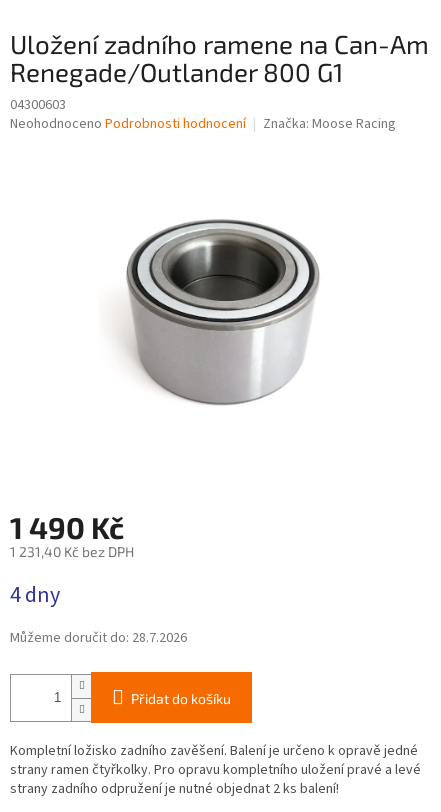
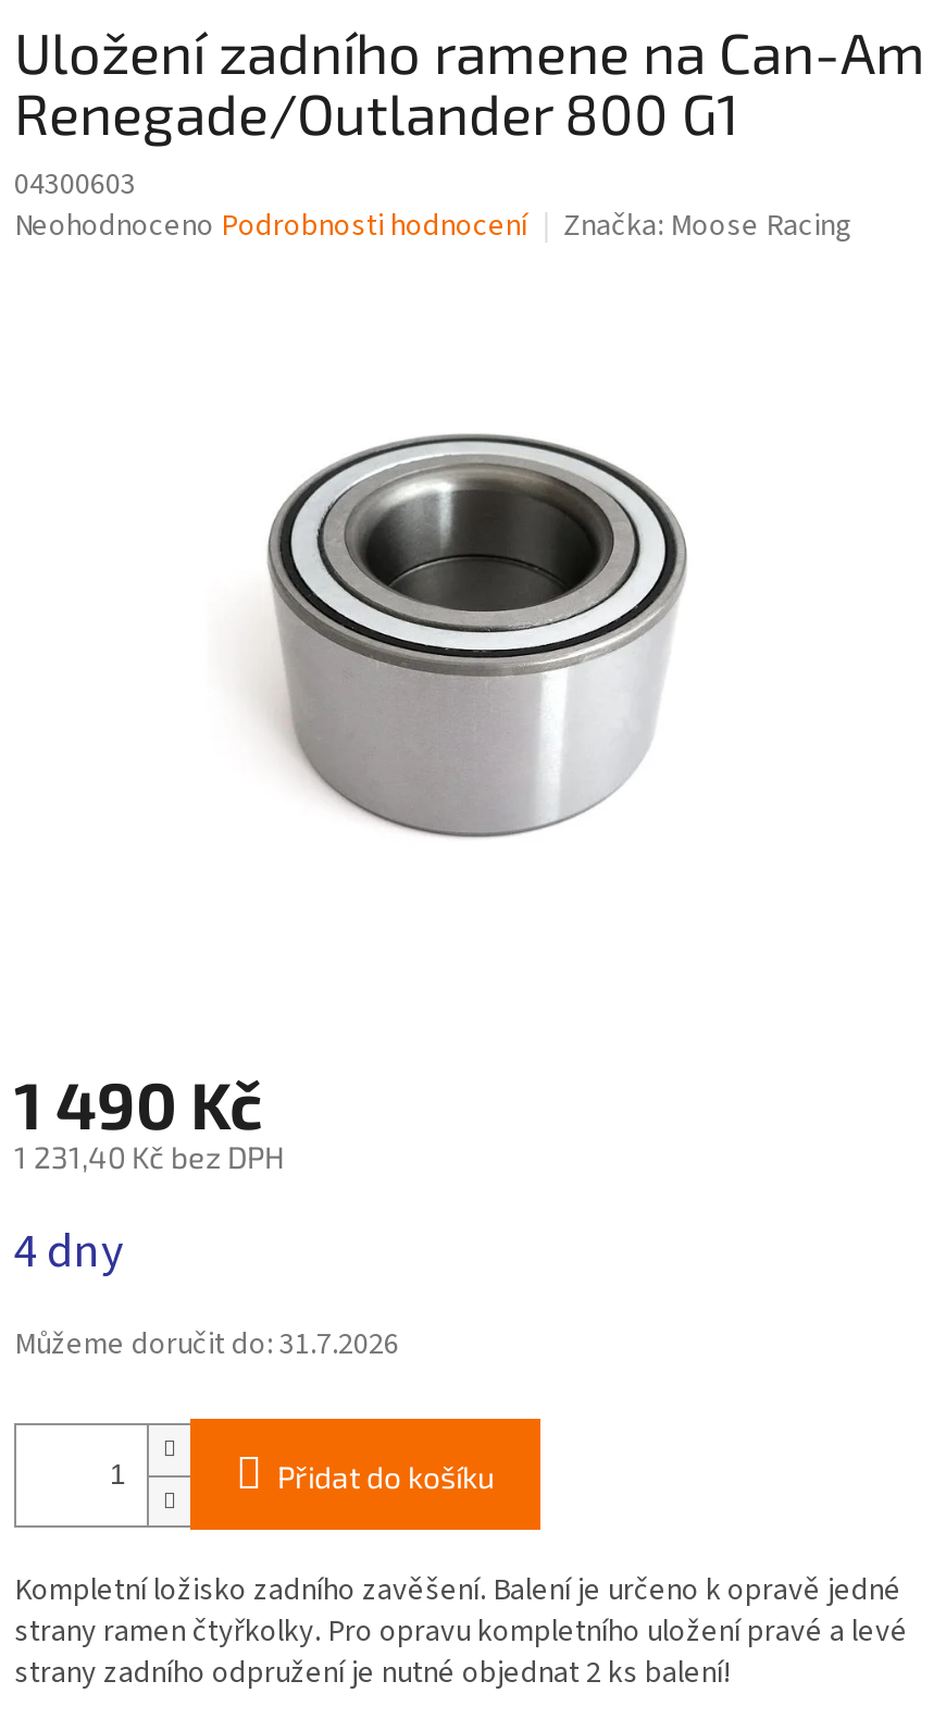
- Můžeme doručit do: 28.7.2026
+ Můžeme doručit do: 31.7.2026
